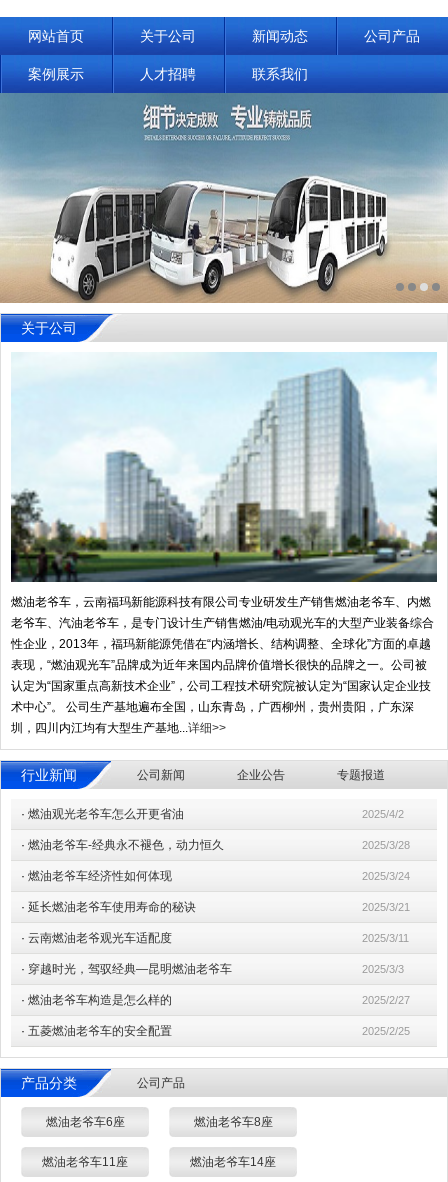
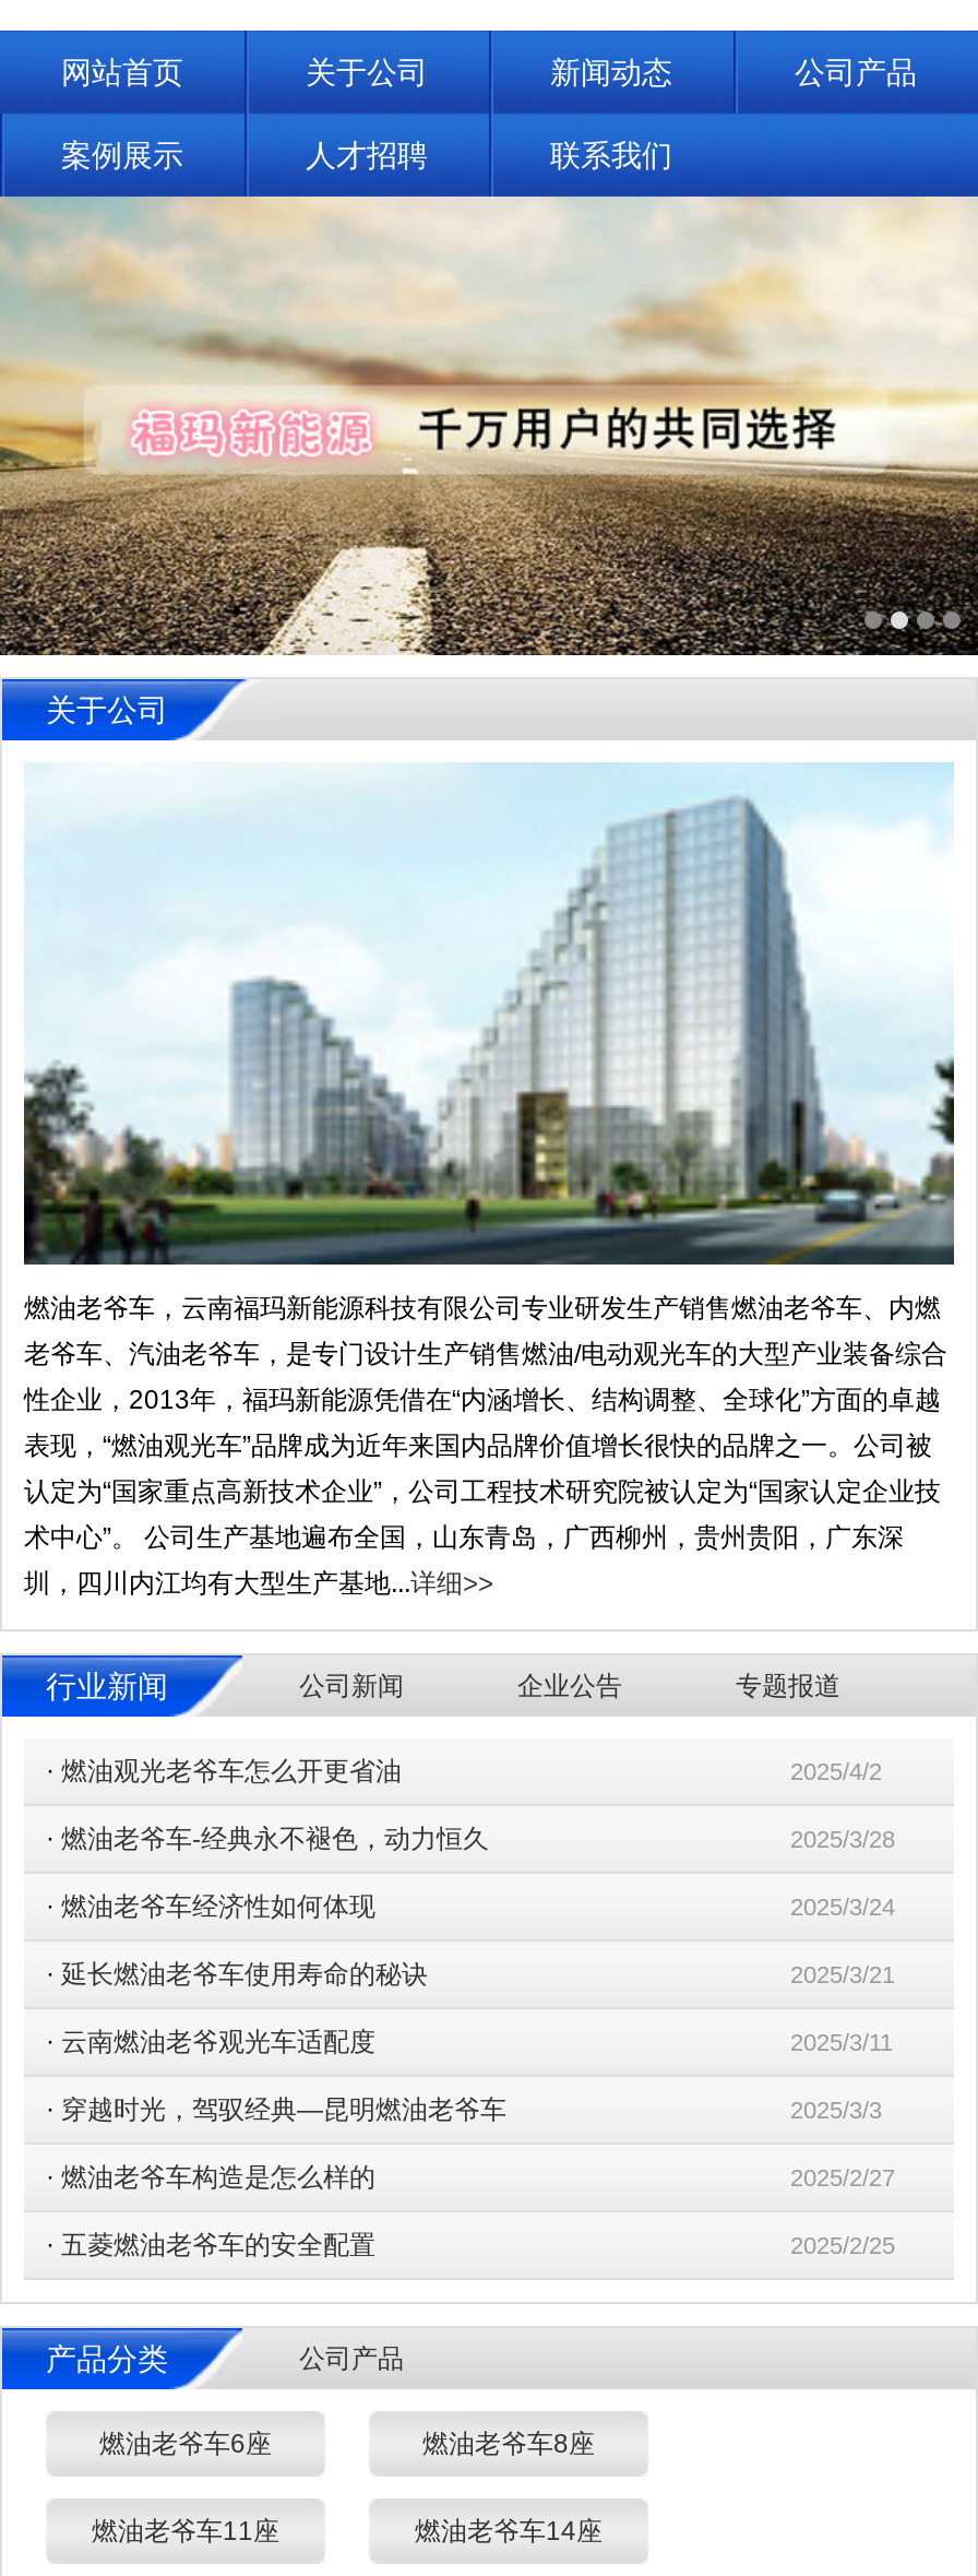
- [image]
+ [image]
